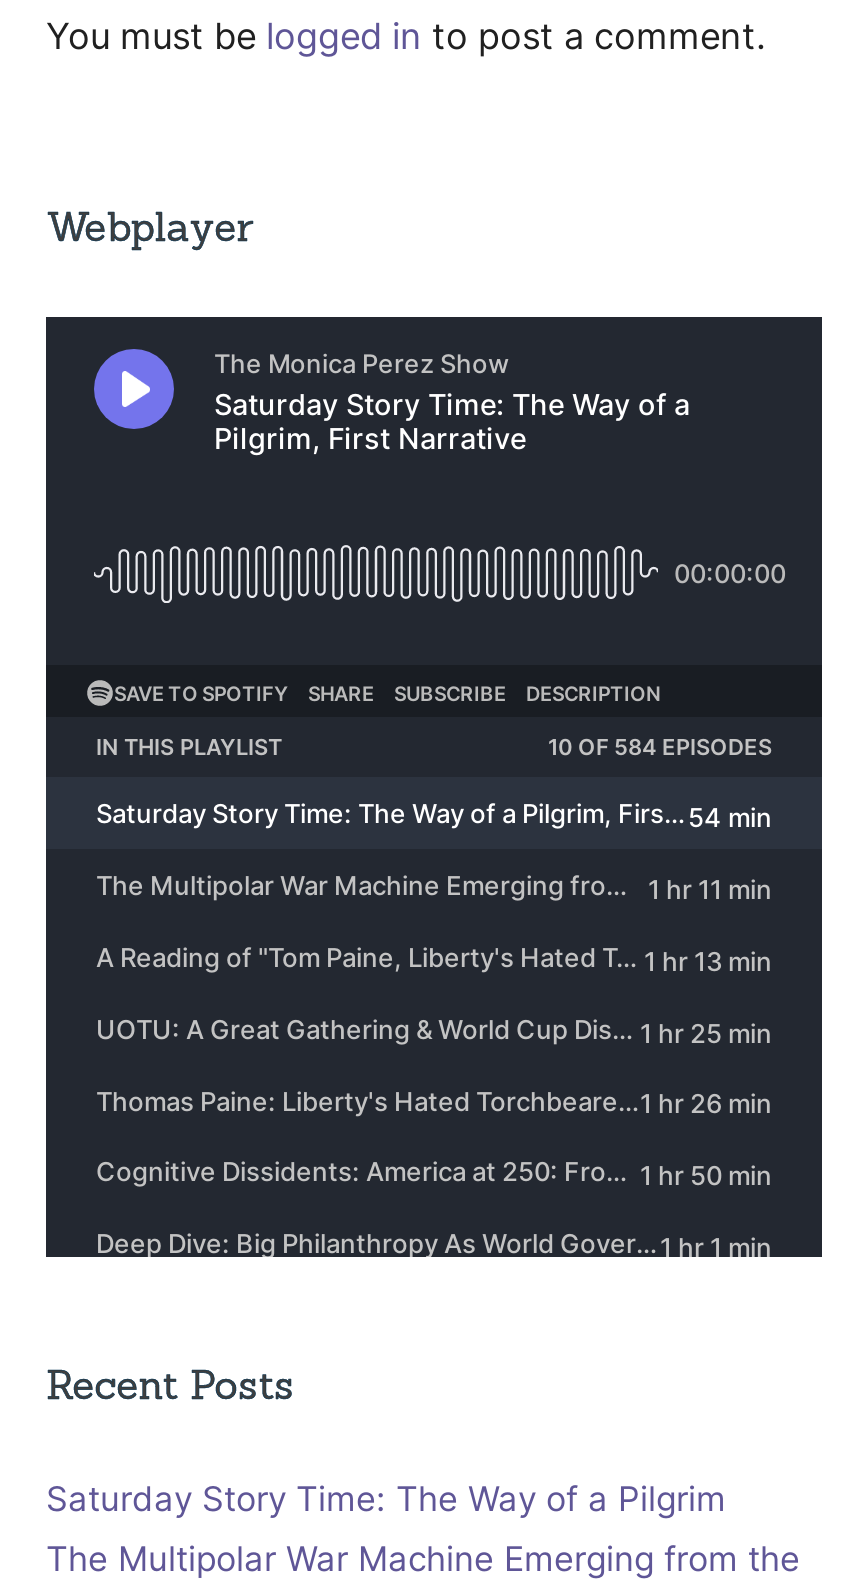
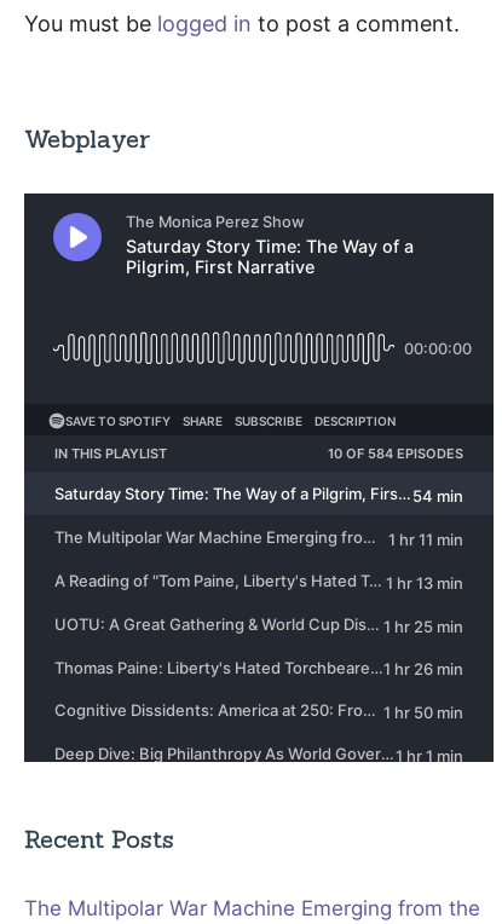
- Saturday Story Time: The Way of a Pilgrim
